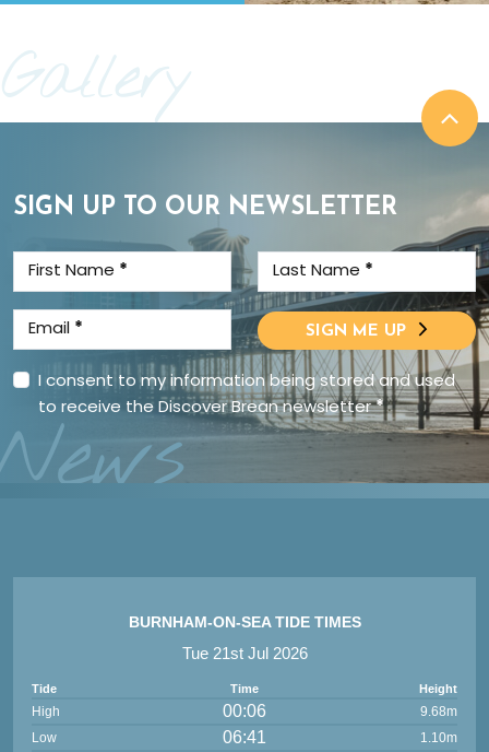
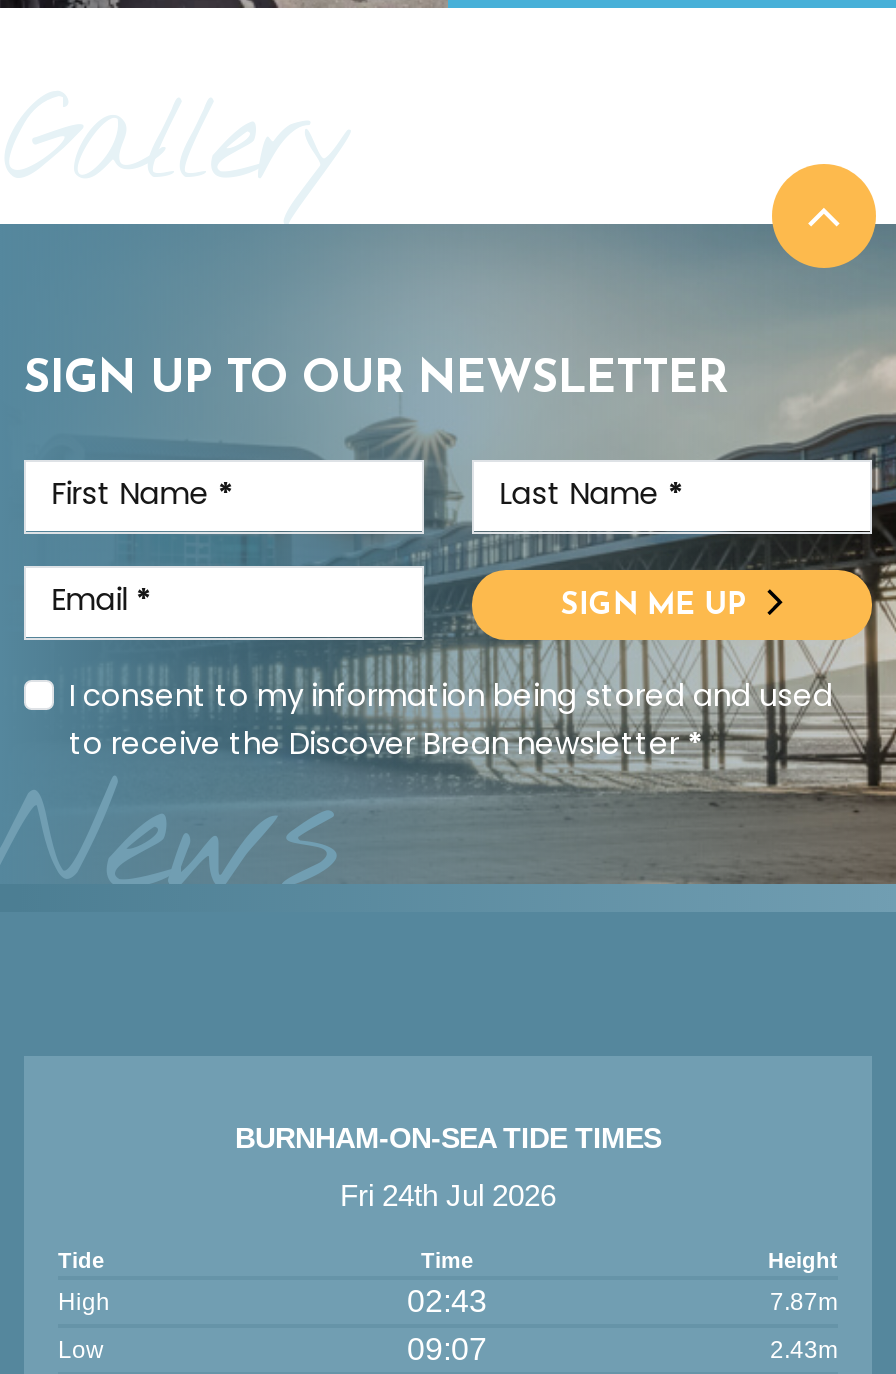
- Tue 21st Jul 2026
+ Fri 24th Jul 2026

- 00:06
- 9.68m
+ 02:43
+ 7.87m

- 06:41
- 1.10m
+ 09:07
+ 2.43m
